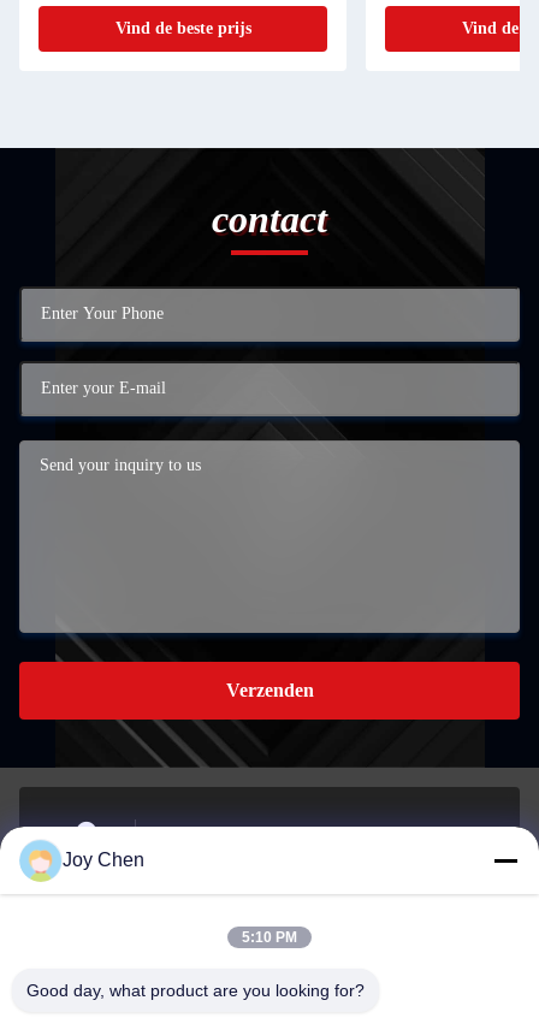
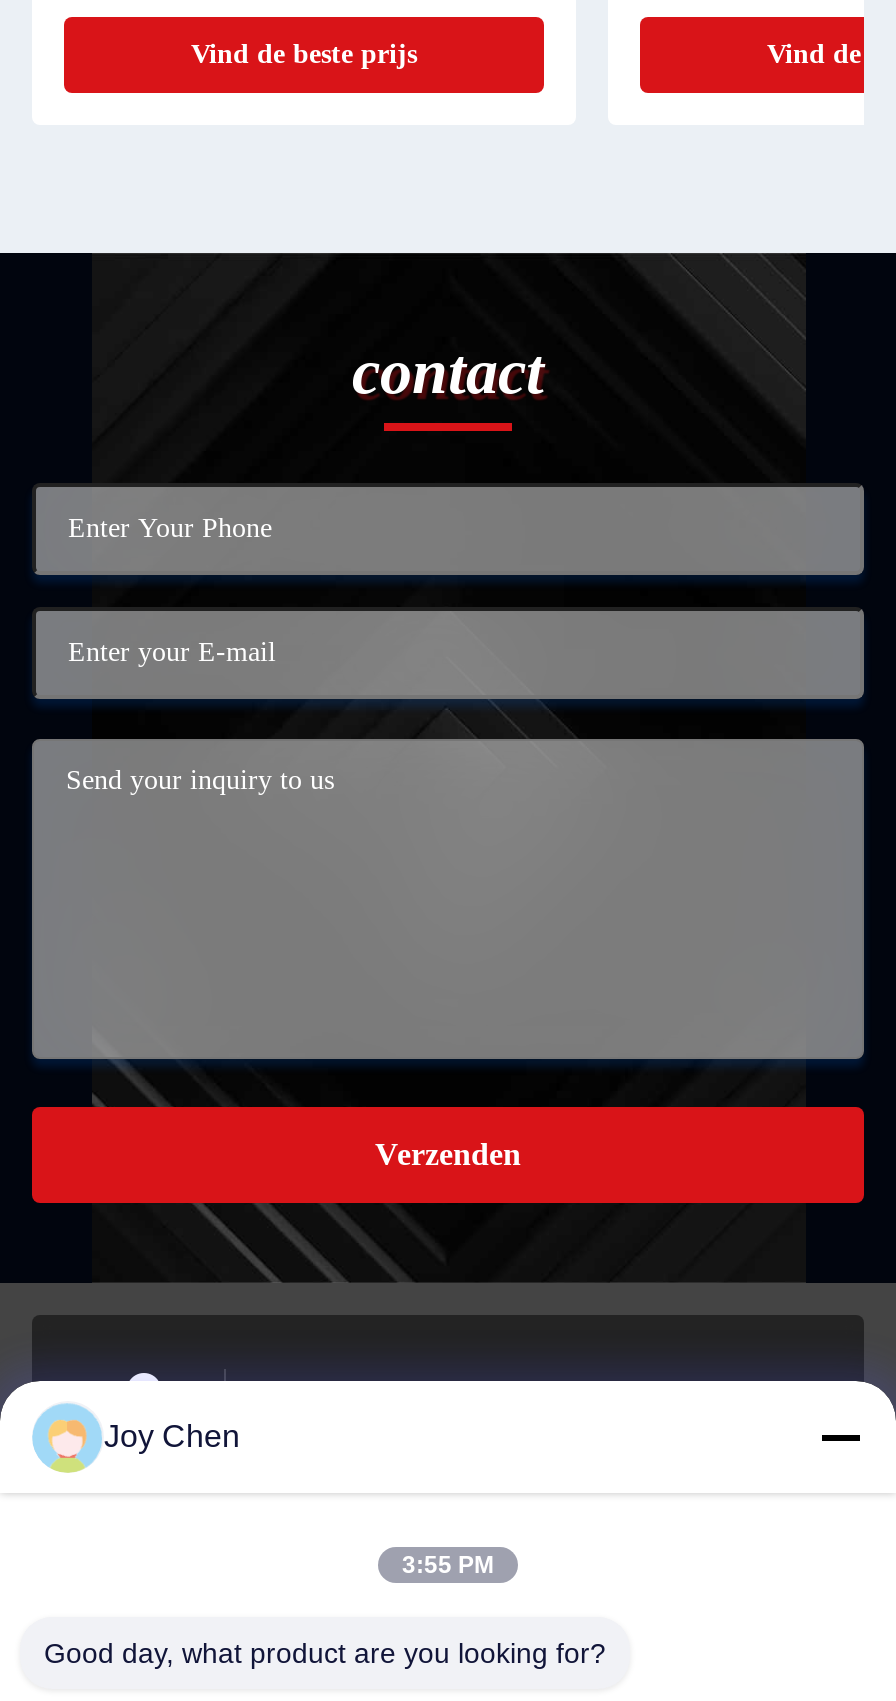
- 5:10 PM
+ 3:55 PM
